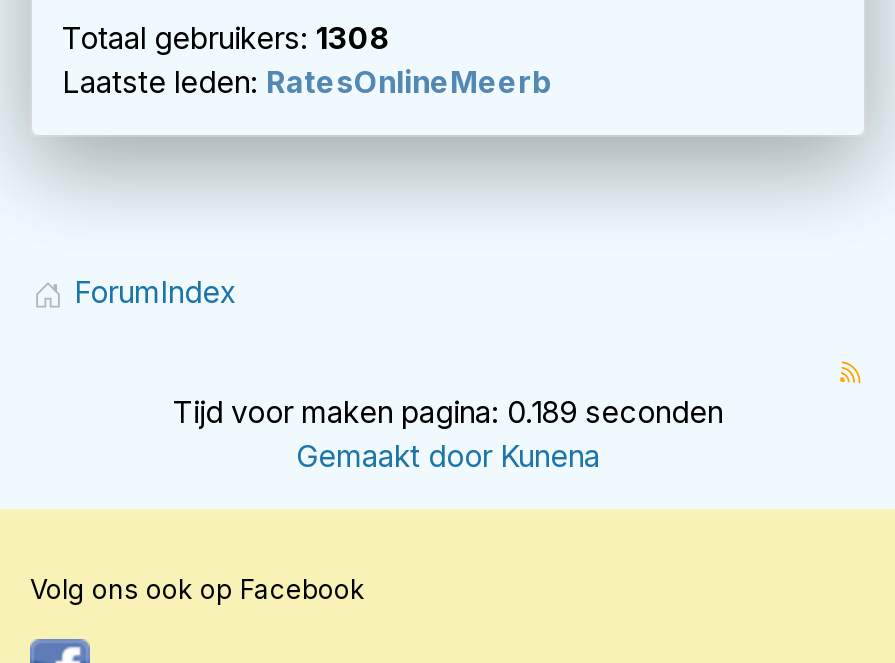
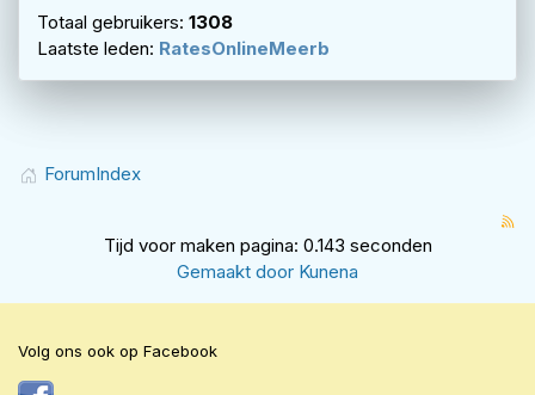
- Tijd voor maken pagina: 0.189 seconden
+ Tijd voor maken pagina: 0.143 seconden
